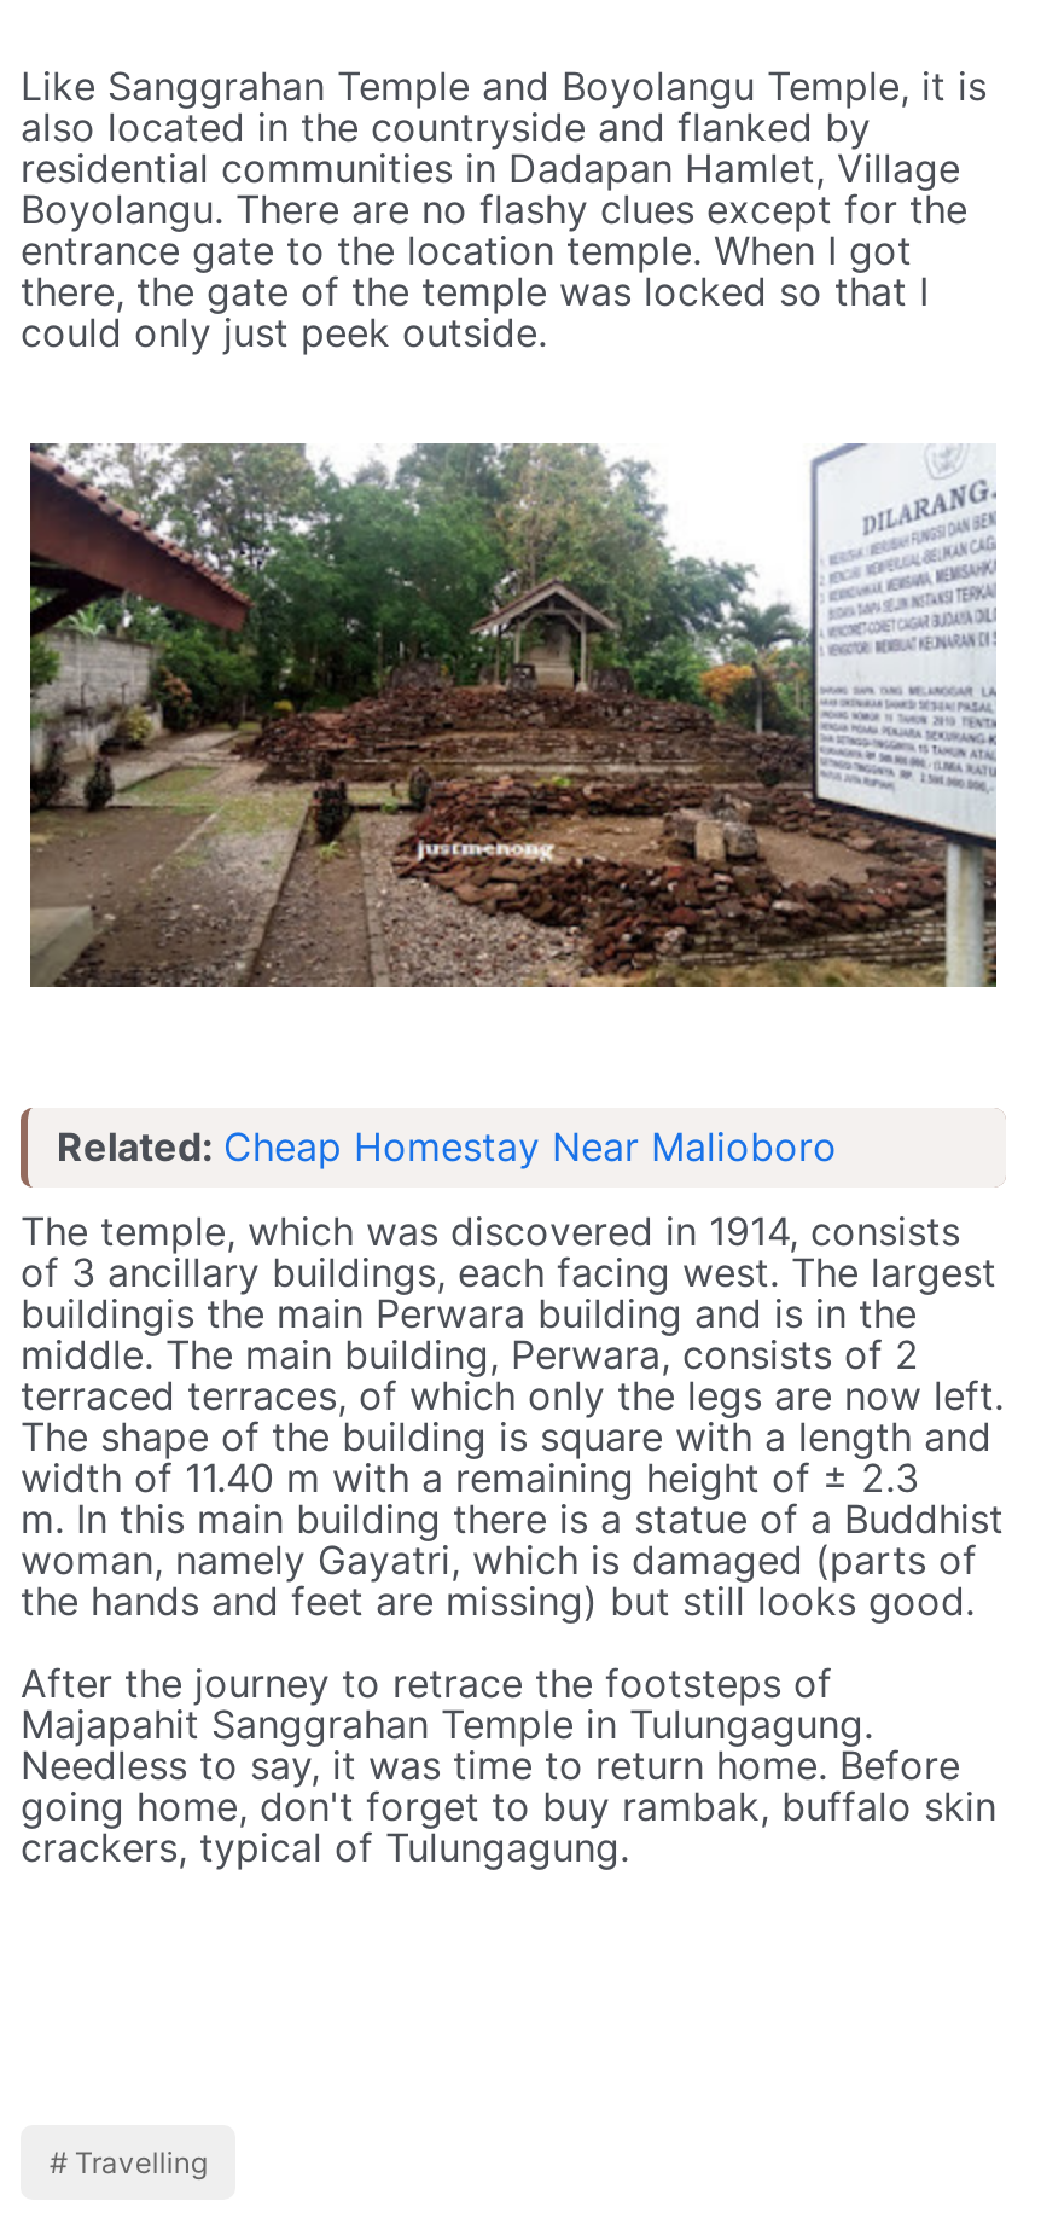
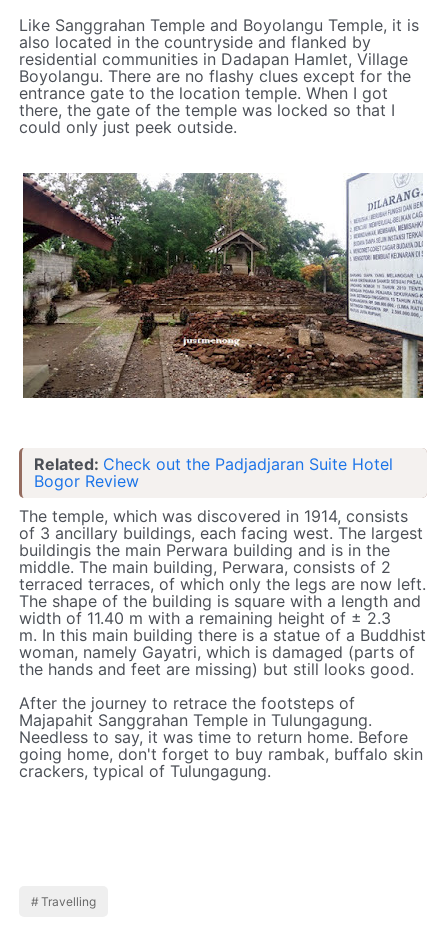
- Related: Cheap Homestay Near Malioboro
+ Related: Check out the Padjadjaran Suite Hotel
+ Bogor Review
